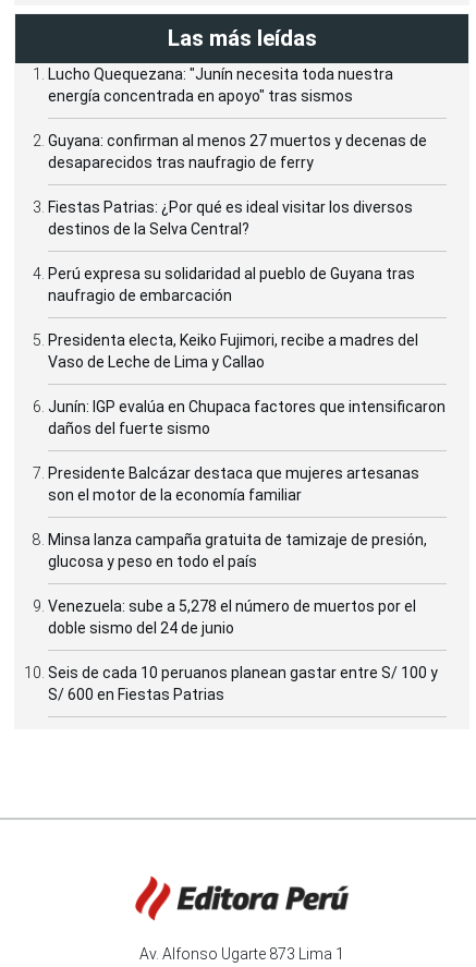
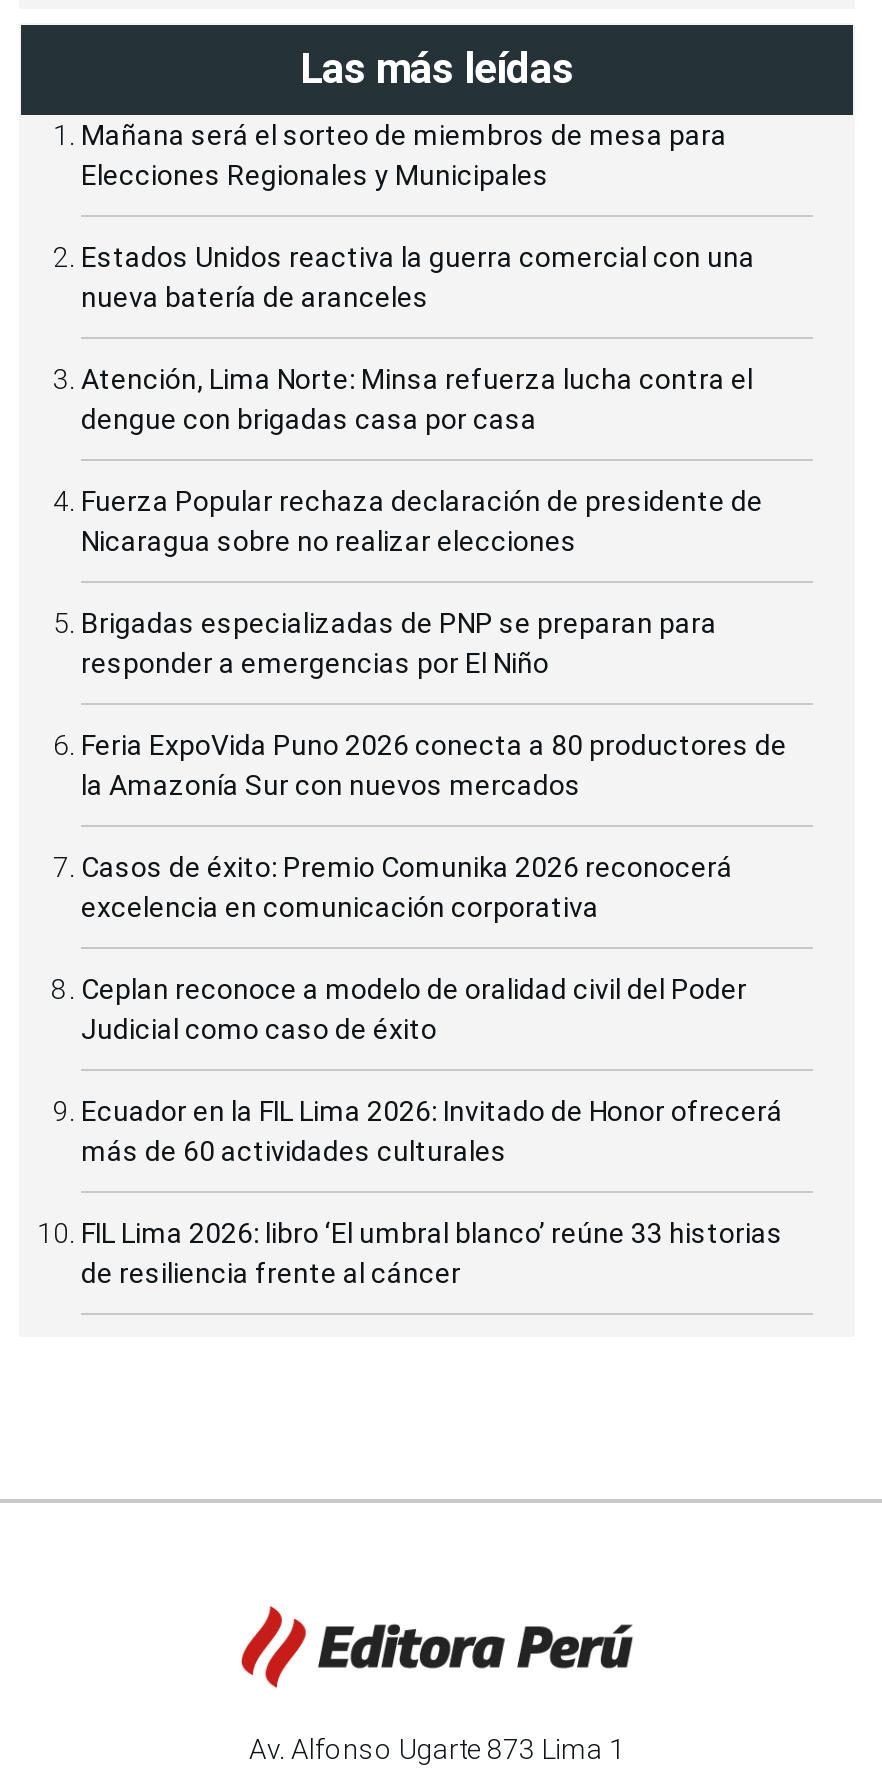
- Lucho Quequezana: "Junín necesita toda nuestra
- energía concentrada en apoyo" tras sismos
+ Mañana será el sorteo de miembros de mesa para
+ Elecciones Regionales y Municipales

- Guyana: confirman al menos 27 muertos y decenas de
- desaparecidos tras naufragio de ferry
+ Estados Unidos reactiva la guerra comercial con una
+ nueva batería de aranceles

- Fiestas Patrias: ¿Por qué es ideal visitar los diversos
- destinos de la Selva Central?
+ Atención, Lima Norte: Minsa refuerza lucha contra el
+ dengue con brigadas casa por casa

- Perú expresa su solidaridad al pueblo de Guyana tras
- naufragio de embarcación
+ Fuerza Popular rechaza declaración de presidente de
+ Nicaragua sobre no realizar elecciones

- Presidenta electa, Keiko Fujimori, recibe a madres del
- Vaso de Leche de Lima y Callao
+ Brigadas especializadas de PNP se preparan para
+ responder a emergencias por El Niño

- Junín: IGP evalúa en Chupaca factores que intensificaron
- daños del fuerte sismo
+ Feria ExpoVida Puno 2026 conecta a 80 productores de
+ la Amazonía Sur con nuevos mercados

- Presidente Balcázar destaca que mujeres artesanas
- son el motor de la economía familiar
+ Casos de éxito: Premio Comunika 2026 reconocerá
+ excelencia en comunicación corporativa

- Minsa lanza campaña gratuita de tamizaje de presión,
- glucosa y peso en todo el país
+ Ceplan reconoce a modelo de oralidad civil del Poder
+ Judicial como caso de éxito

- Venezuela: sube a 5,278 el número de muertos por el
- doble sismo del 24 de junio
+ Ecuador en la FIL Lima 2026: Invitado de Honor ofrecerá
+ más de 60 actividades culturales

- Seis de cada 10 peruanos planean gastar entre S/ 100 y
- S/ 600 en Fiestas Patrias
+ FIL Lima 2026: libro ‘El umbral blanco’ reúne 33 historias
+ de resiliencia frente al cáncer
